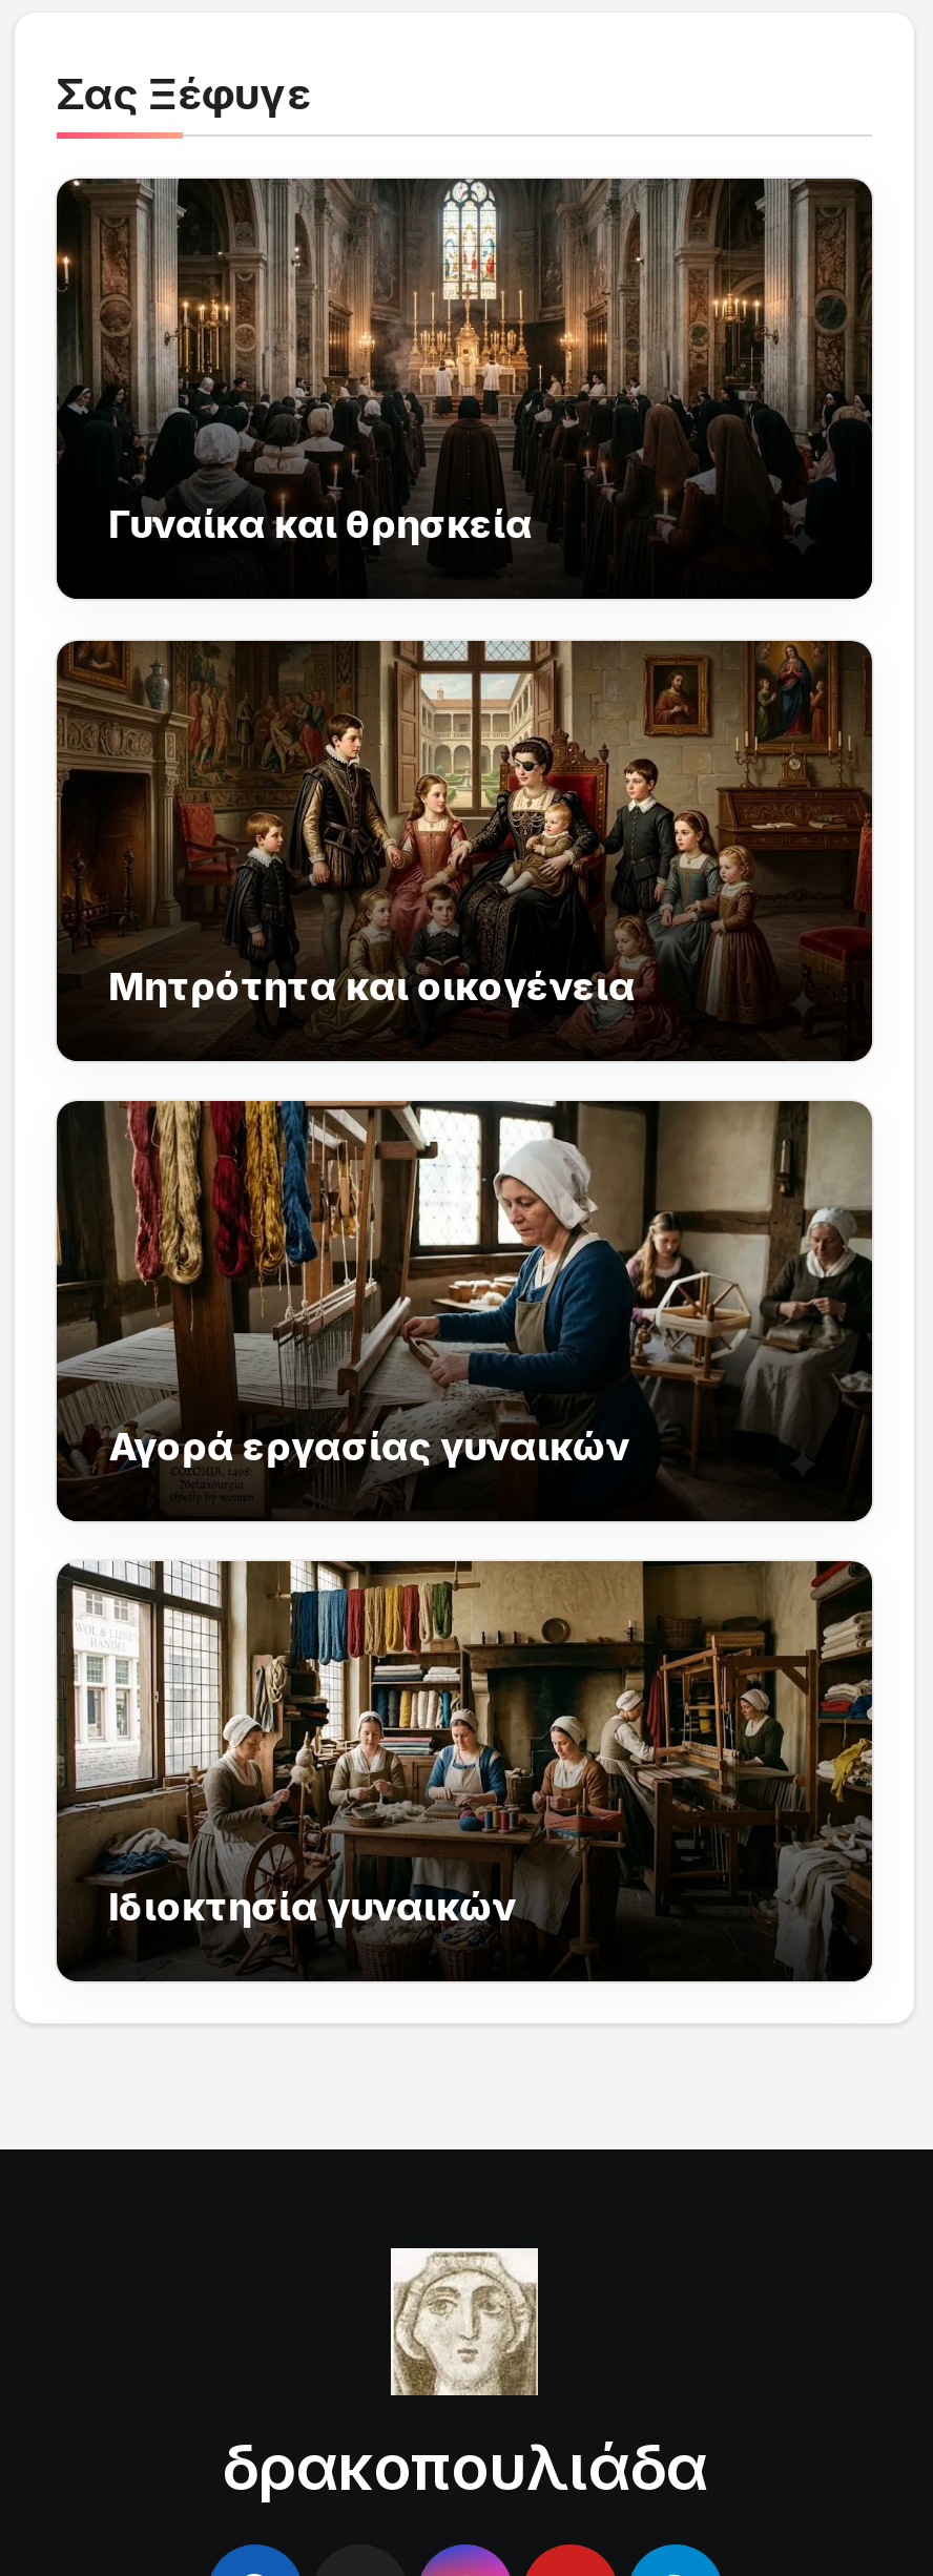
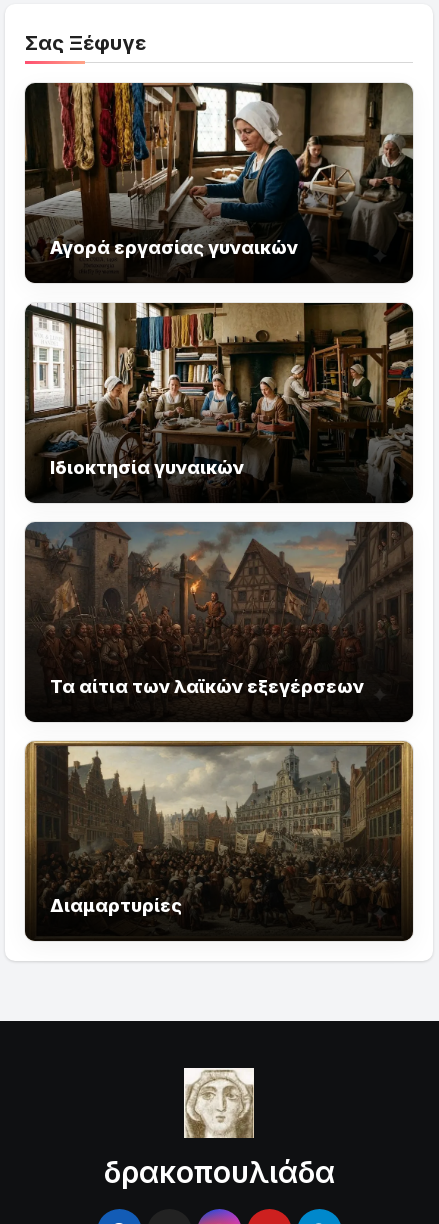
- [image]
- Γυναίκα και θρησκεία

- [image]
- Μητρότητα και οικογένεια

moved up: [image] | Αγορά εργασίας γυναικών | Ιδιοκτησία γυναικών

+ [image]
+ Διαμαρτυρίες

+ [image]
+ Τα αίτια των λαϊκών εξεγέρσεων
